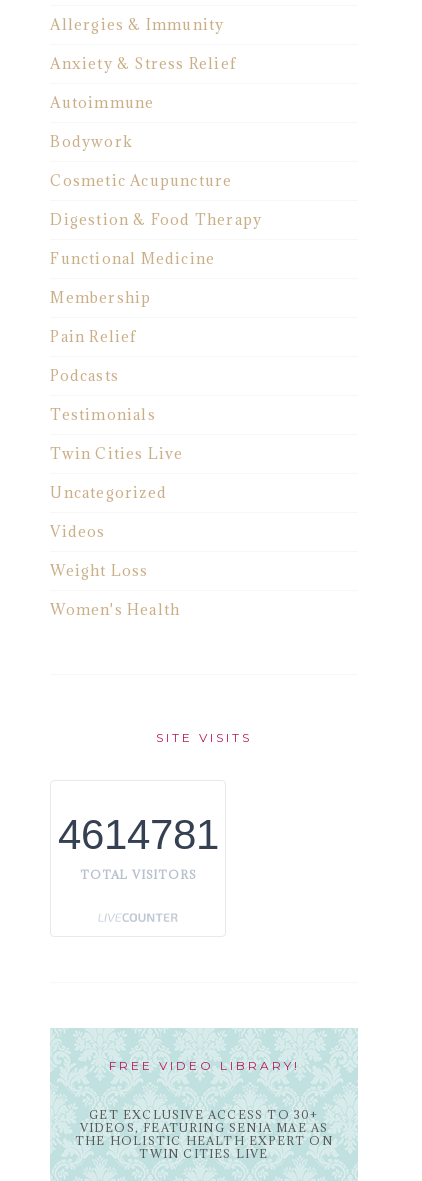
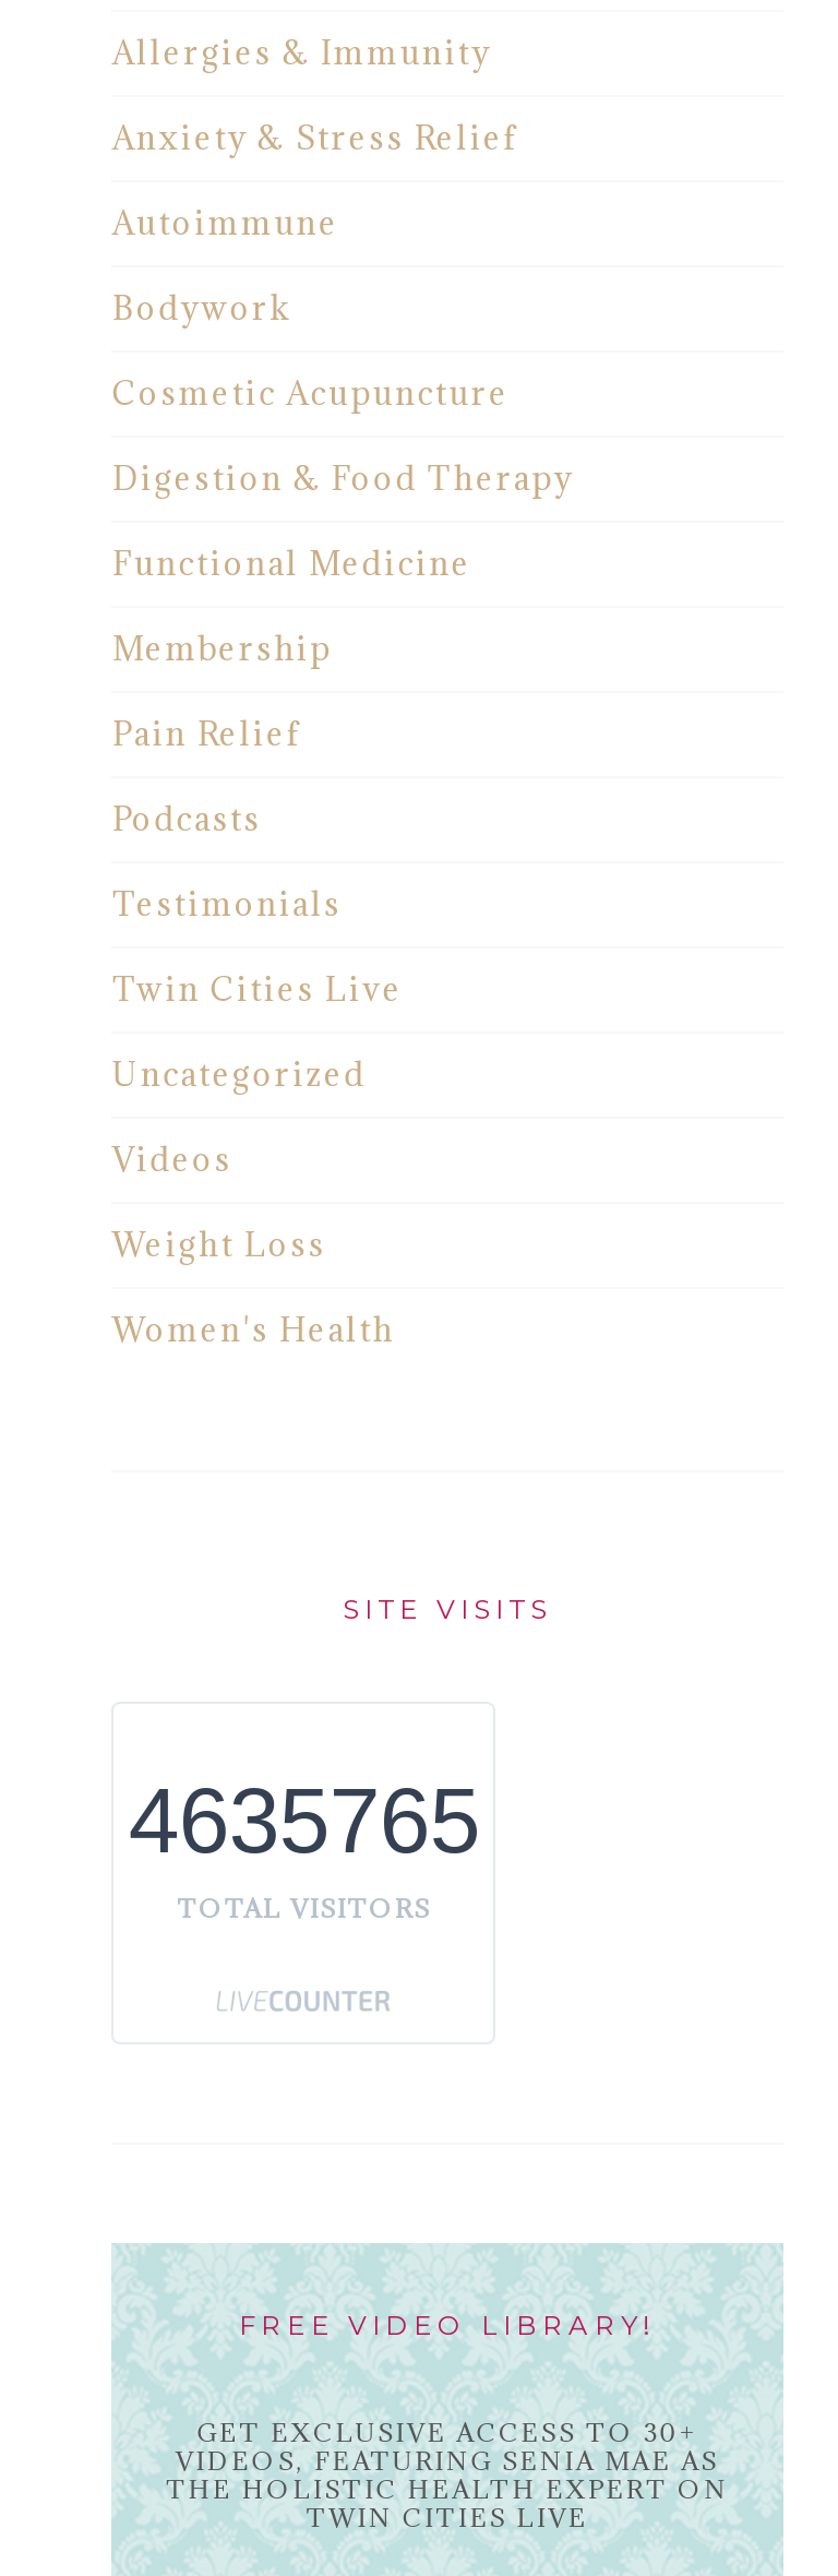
- 4614781
+ 4635765
